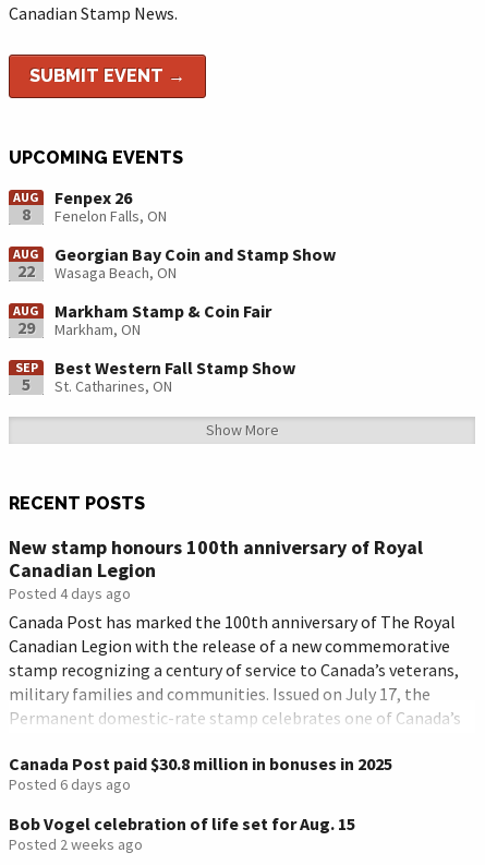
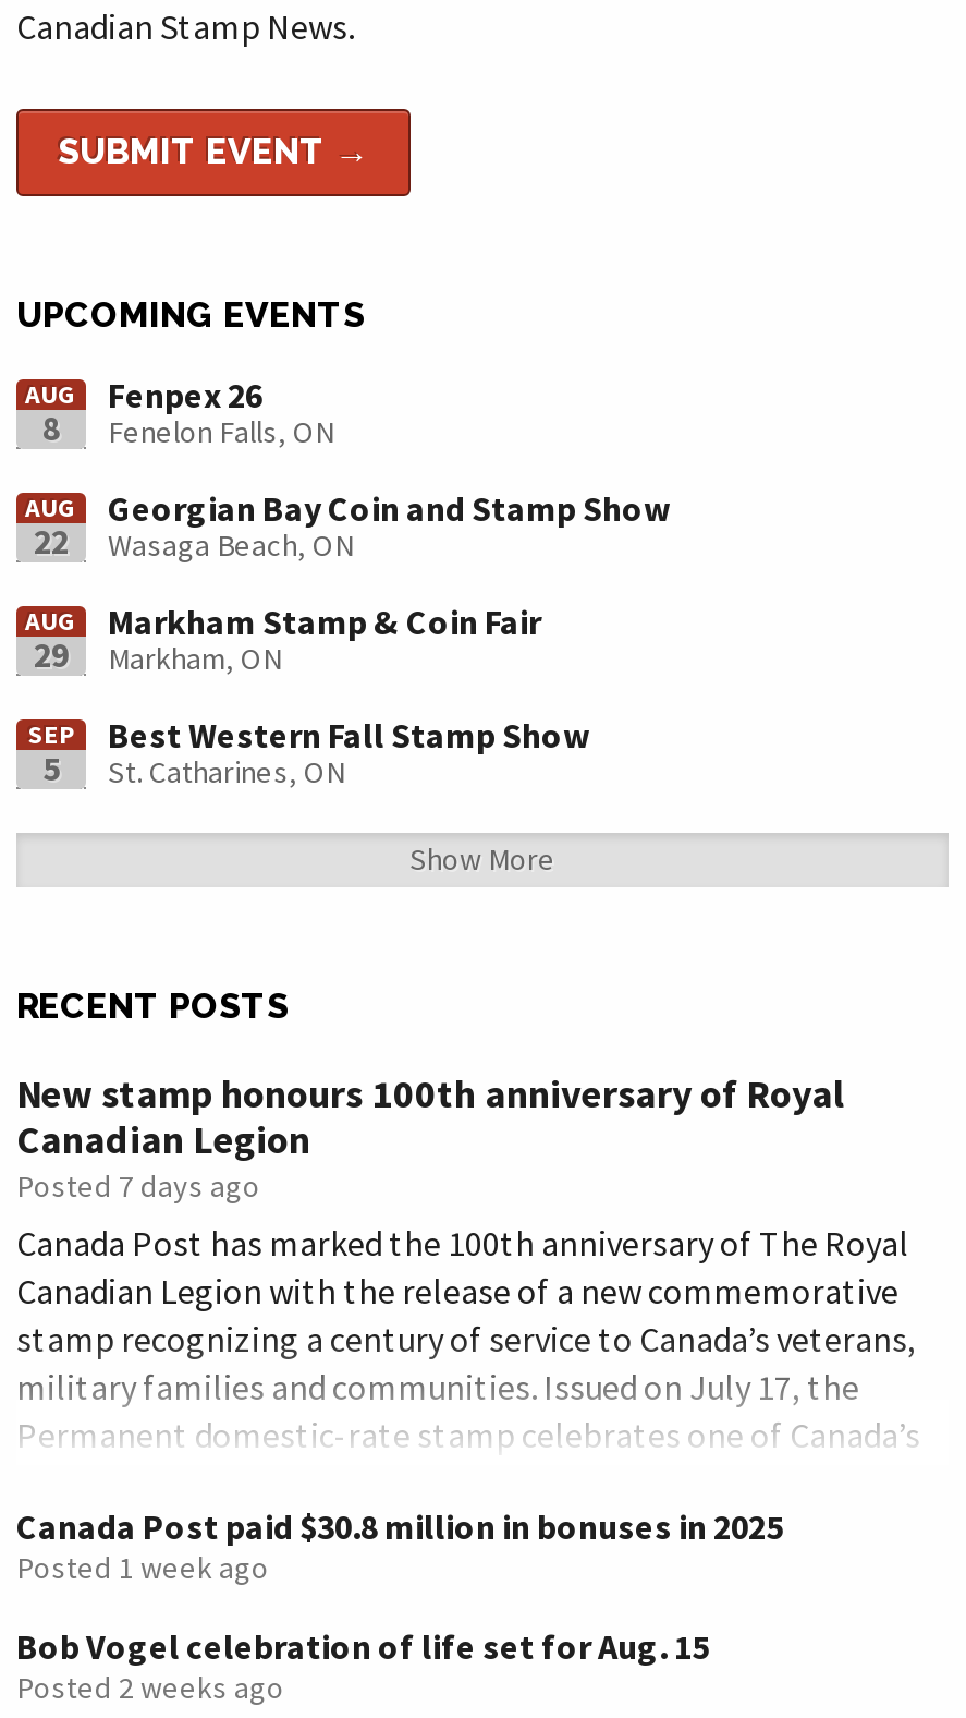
- Posted 4 days ago
+ Posted 7 days ago

- Posted 6 days ago
+ Posted 1 week ago
